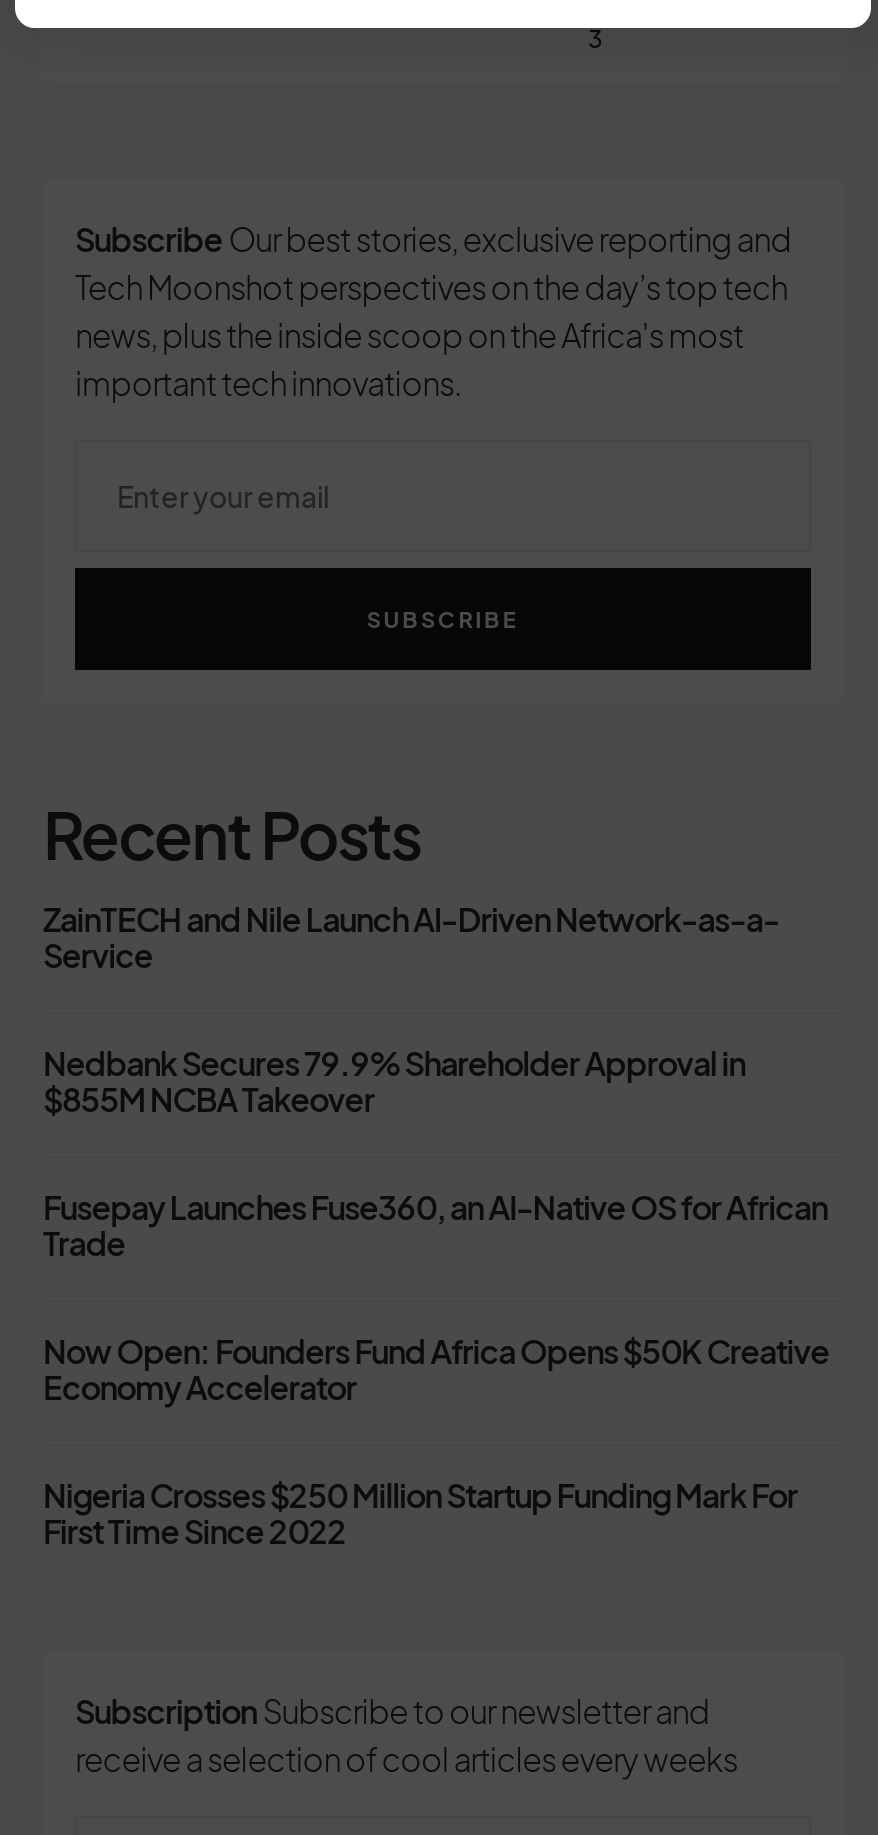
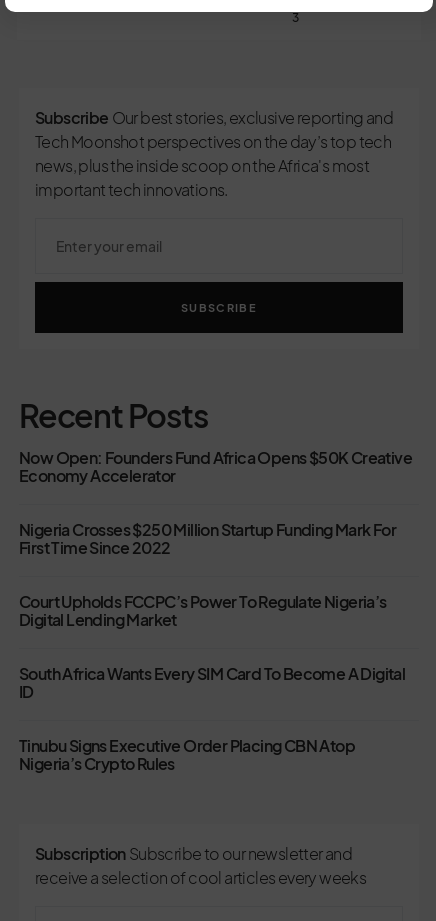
- ZainTECH and Nile Launch AI-Driven Network-as-a-
- Service
- Nedbank Secures 79.9% Shareholder Approval in
- $855M NCBA Takeover
- Fusepay Launches Fuse360, an AI-Native OS for African
- Trade

moved up: Now Open: Founders Fund Africa Opens $50K Creative | Economy Accelerator | Nigeria Crosses $250 Million Startup Funding Mark For | First Time Since 2022

+ Court Upholds FCCPC’s Power To Regulate Nigeria’s
+ Digital Lending Market
+ South Africa Wants Every SIM Card To Become A Digital
+ ID
+ Tinubu Signs Executive Order Placing CBN Atop
+ Nigeria’s Crypto Rules
